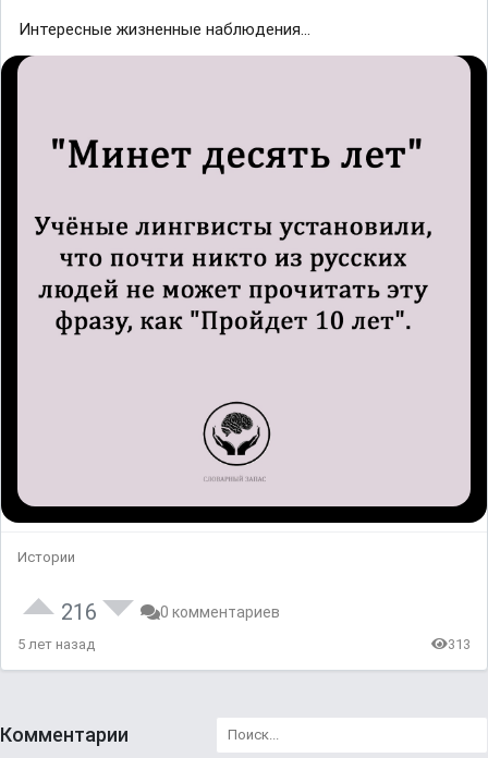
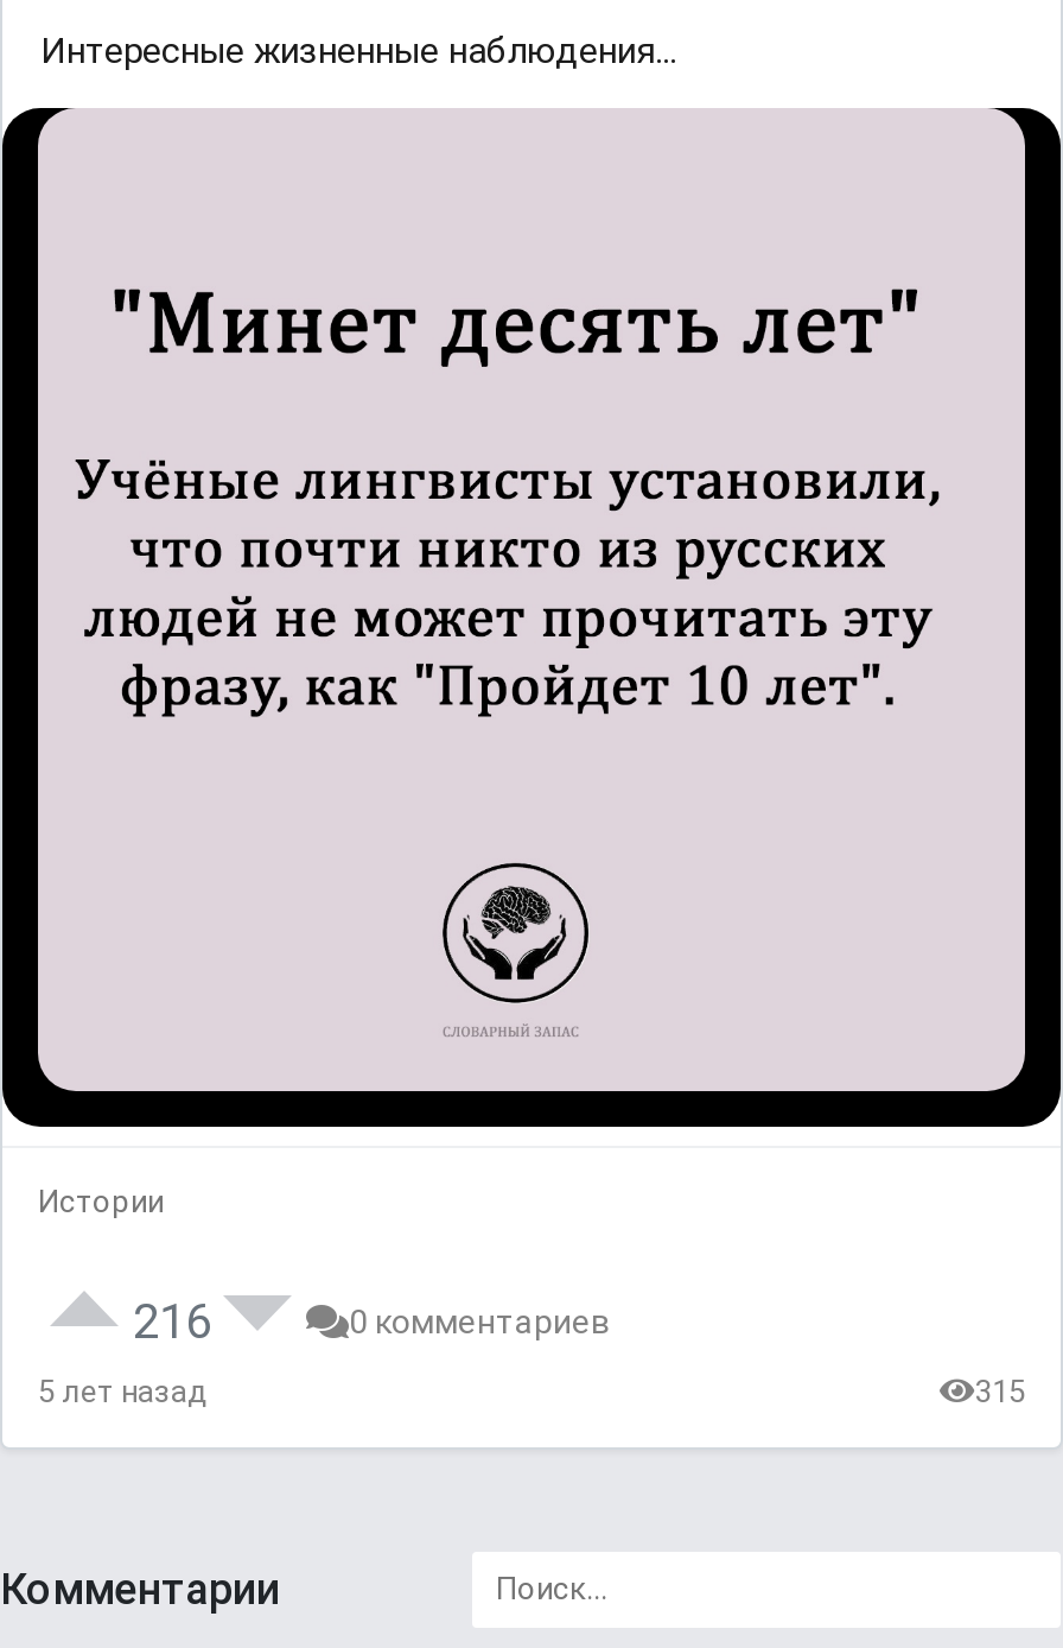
- 313
+ 315
